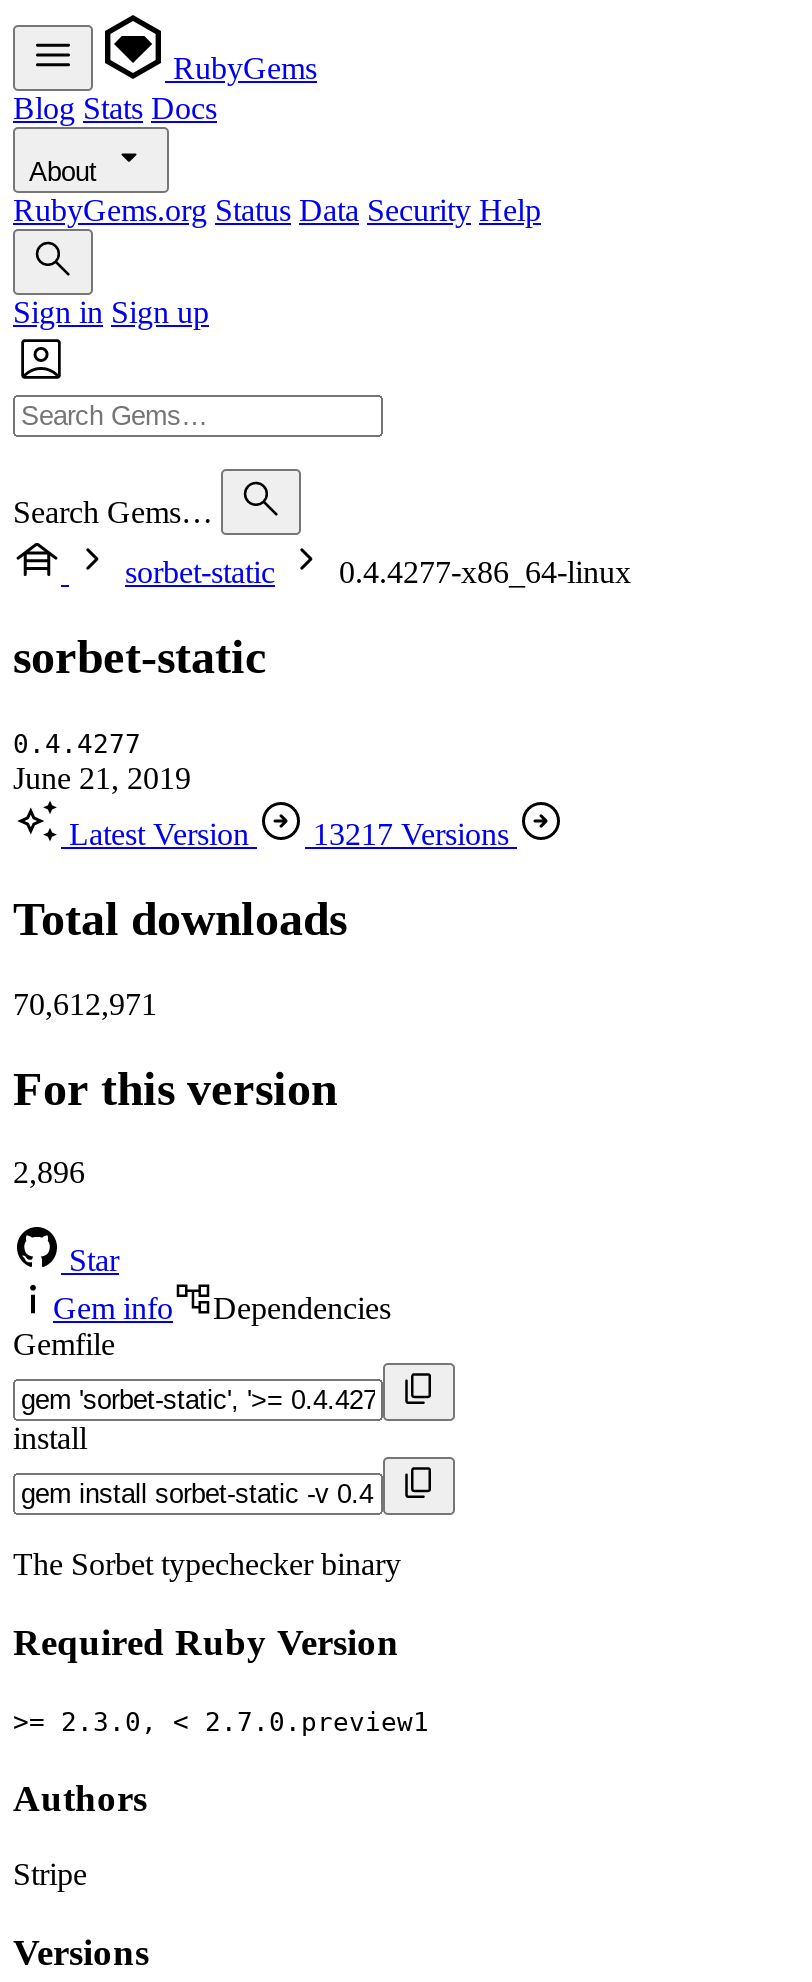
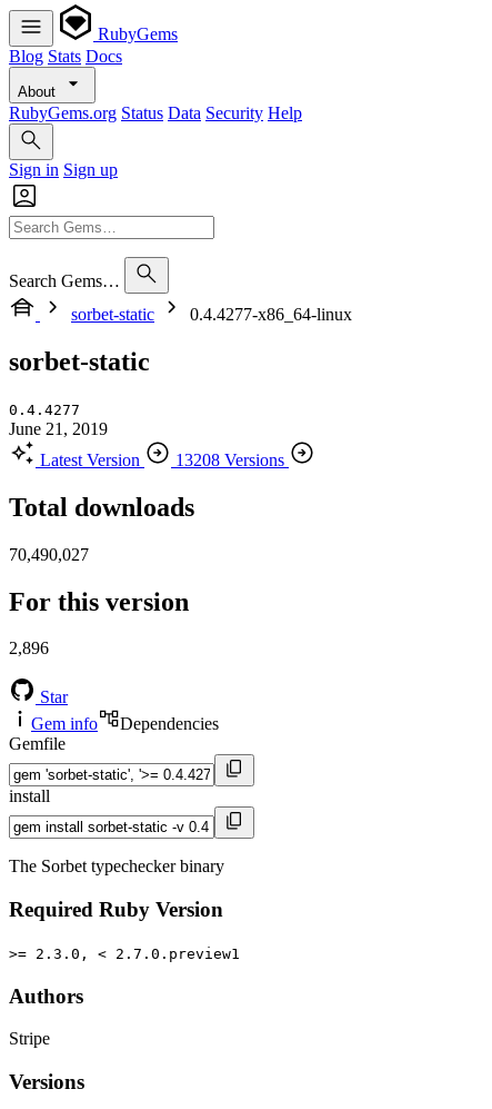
- Latest Version 13217 Versions
+ Latest Version 13208 Versions

- 70,612,971
+ 70,490,027
